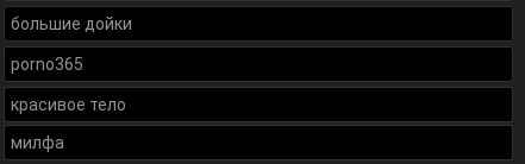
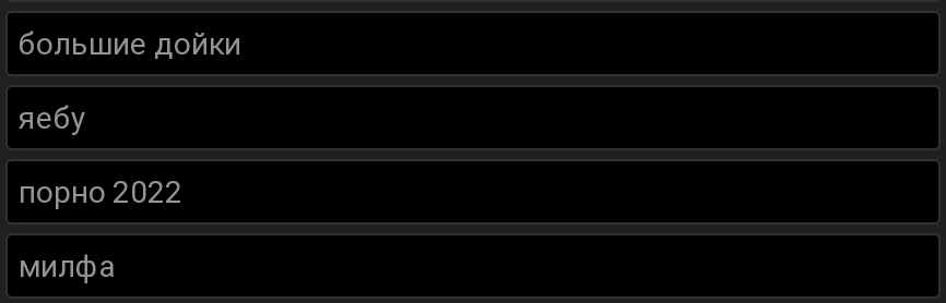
- porno365
+ яебу

- красивое тело
+ порно 2022
